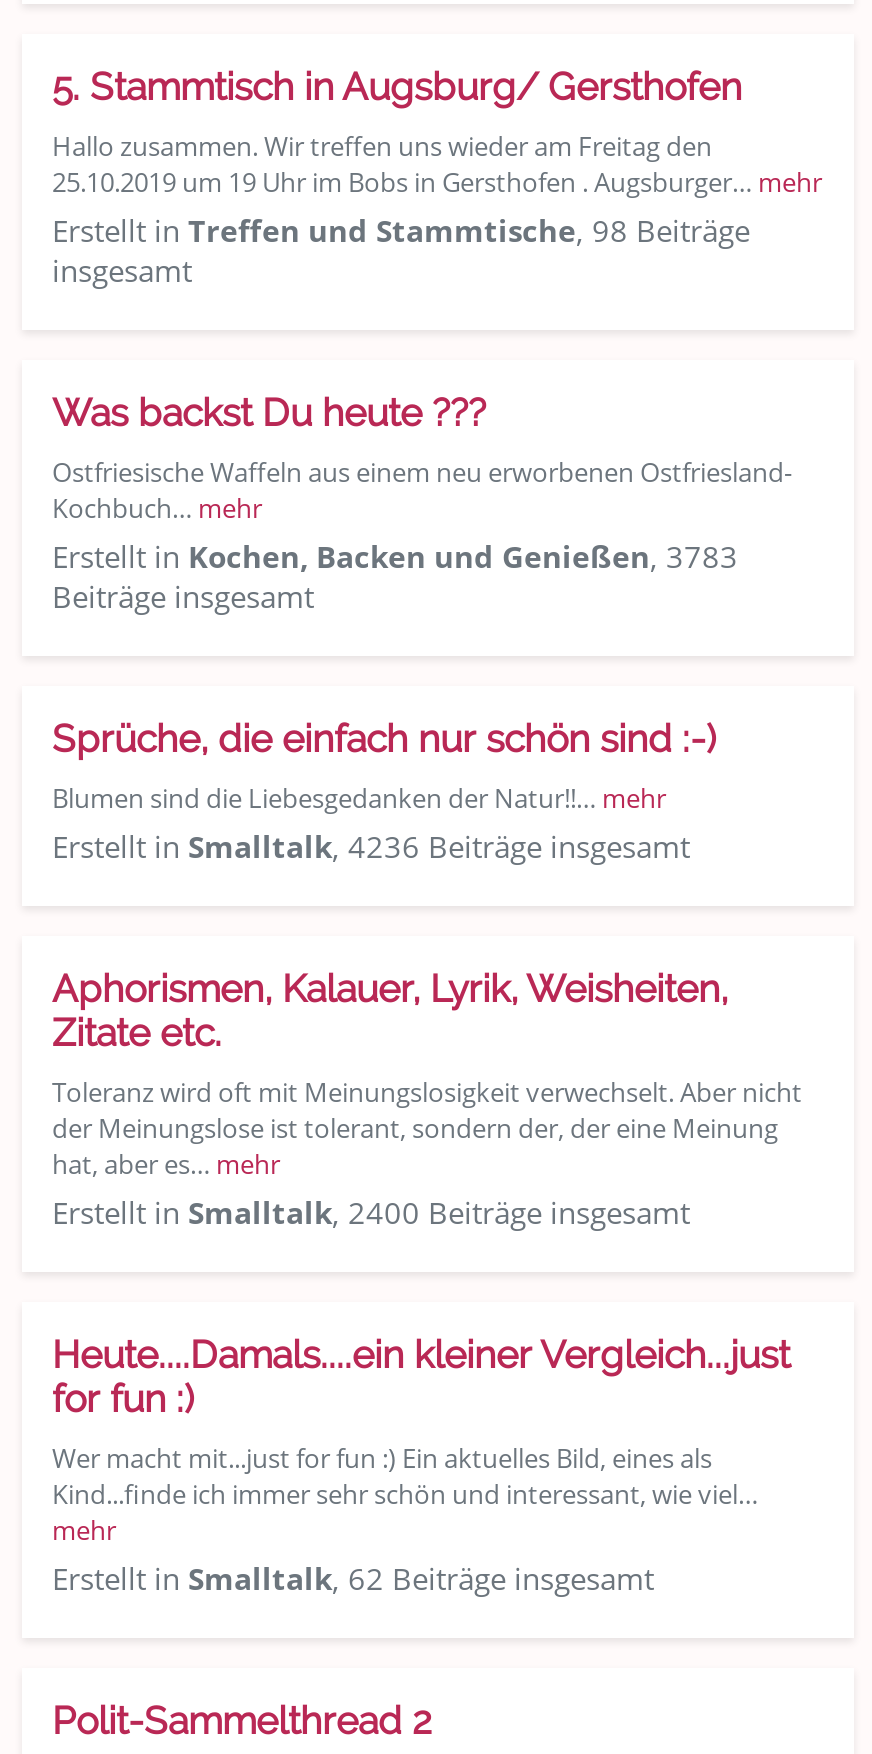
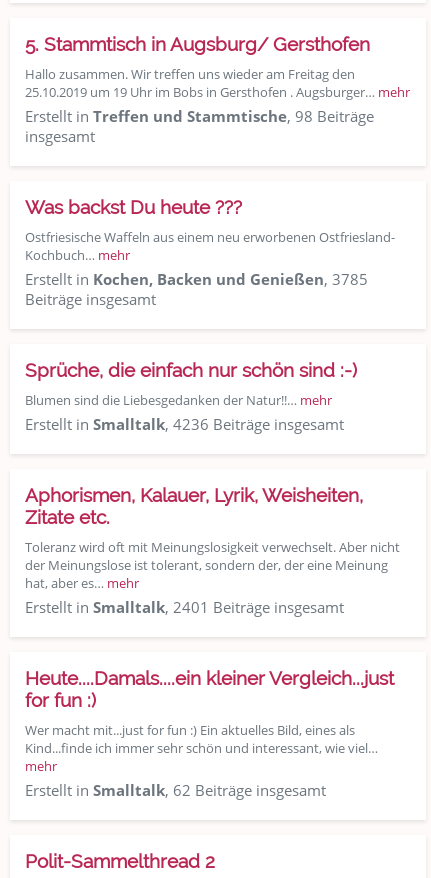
- Erstellt in Kochen, Backen und Genießen, 3783
+ Erstellt in Kochen, Backen und Genießen, 3785

- Erstellt in Smalltalk, 2400 Beiträge insgesamt
+ Erstellt in Smalltalk, 2401 Beiträge insgesamt
